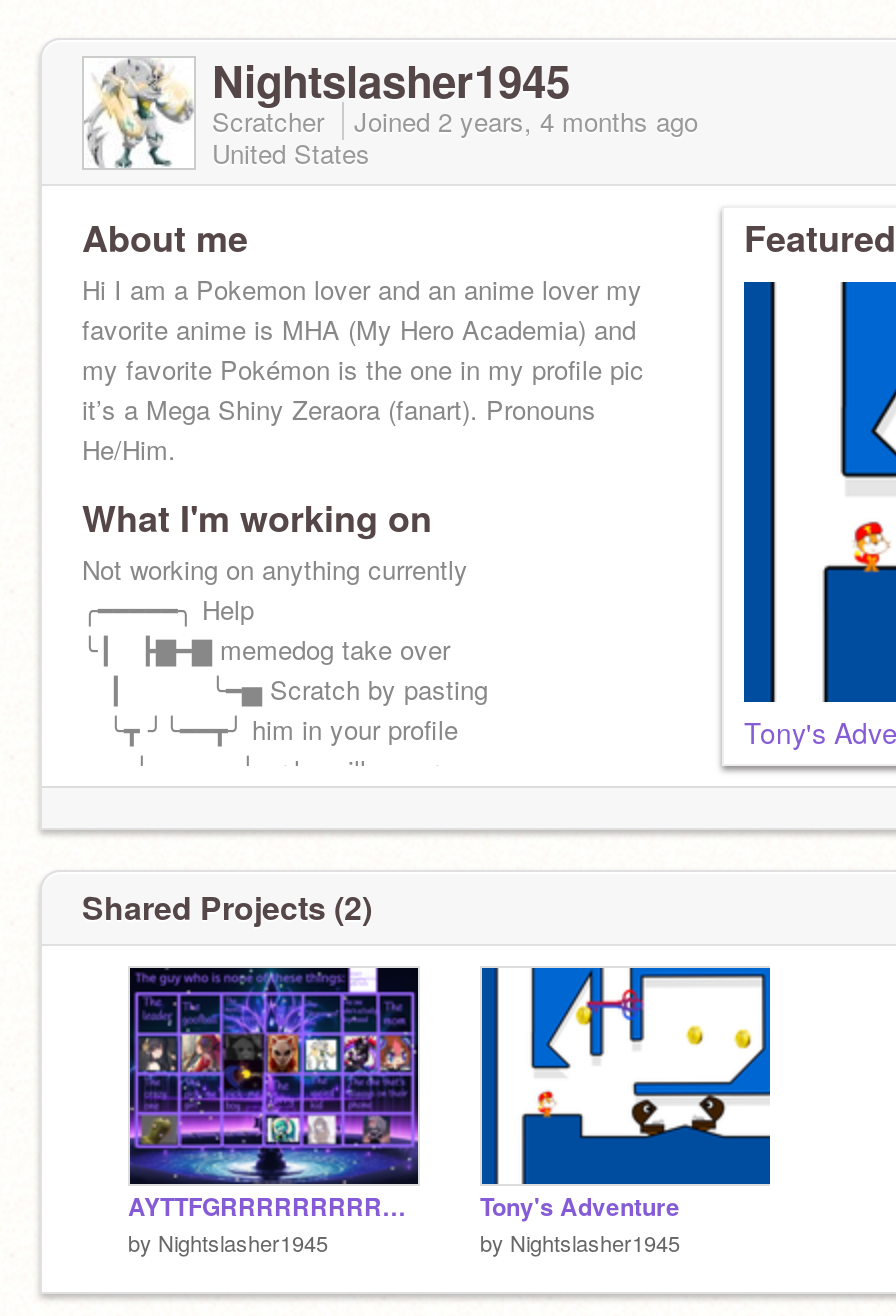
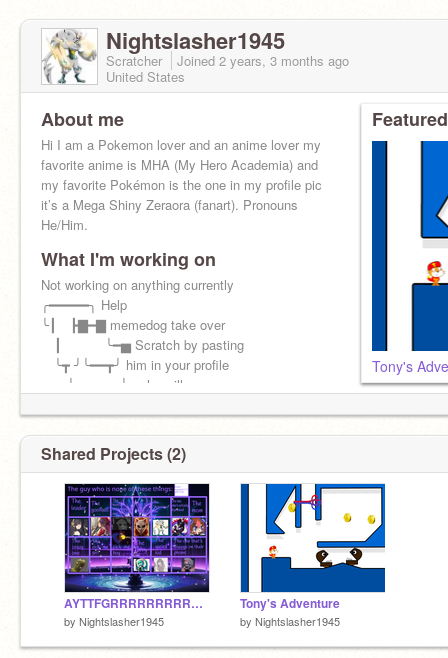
- Scratcher Joined 2 years, 4 months ago
+ Scratcher Joined 2 years, 3 months ago
